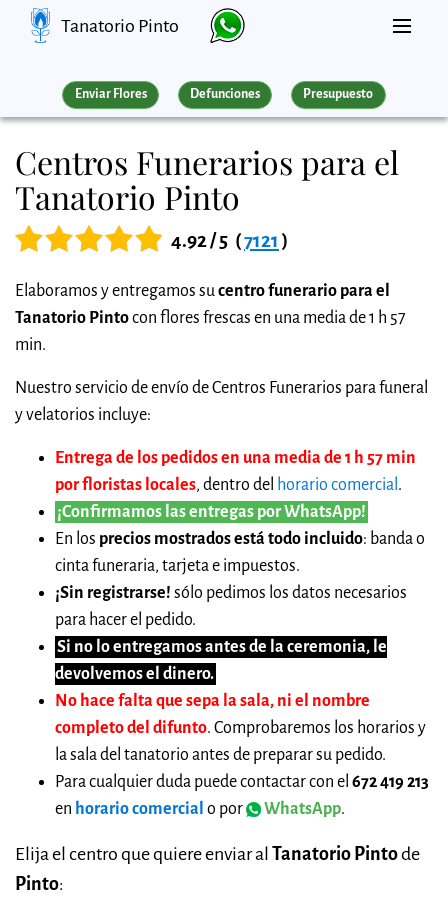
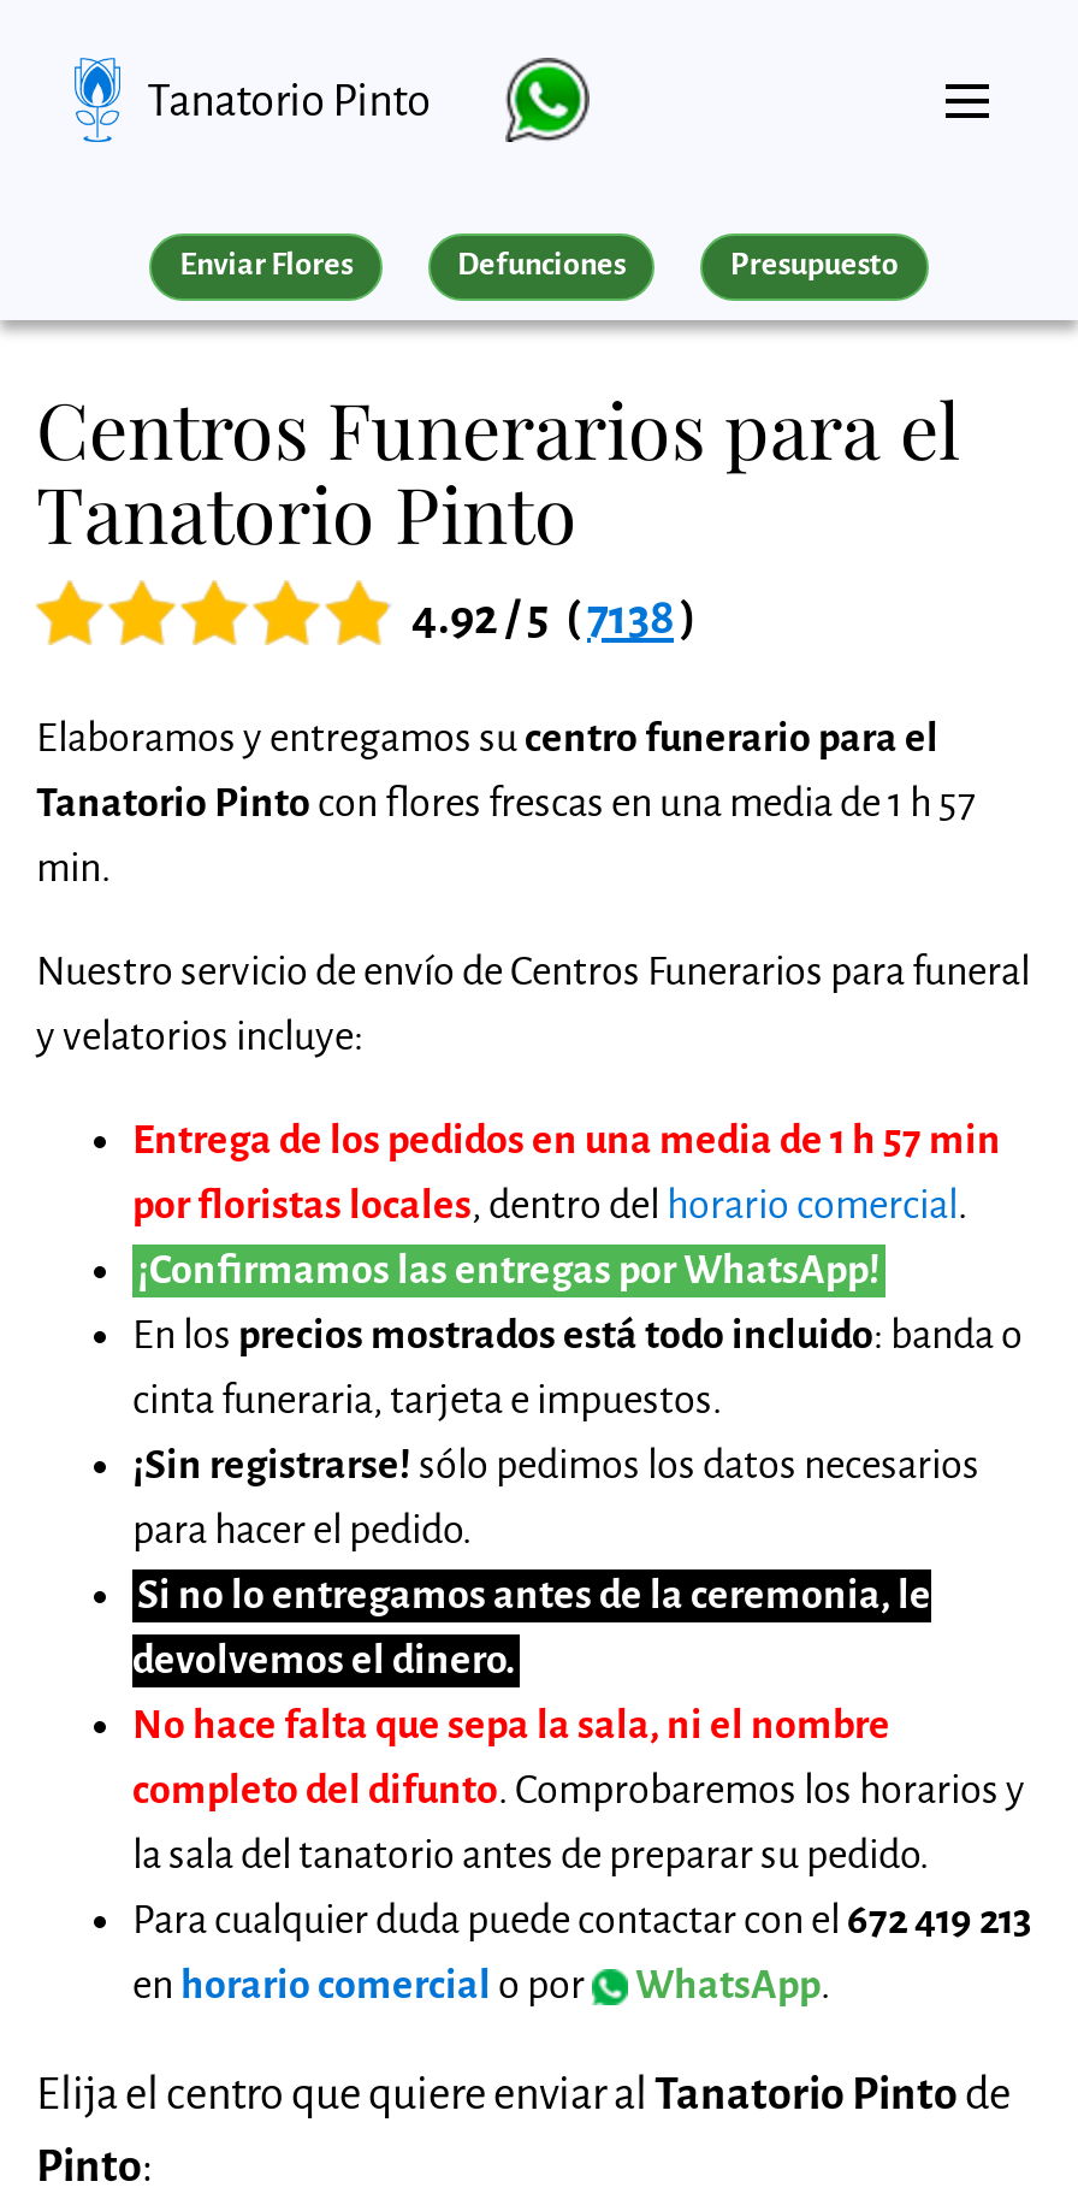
- 4.92 / 5 (7121)
+ 4.92 / 5 (7138)
